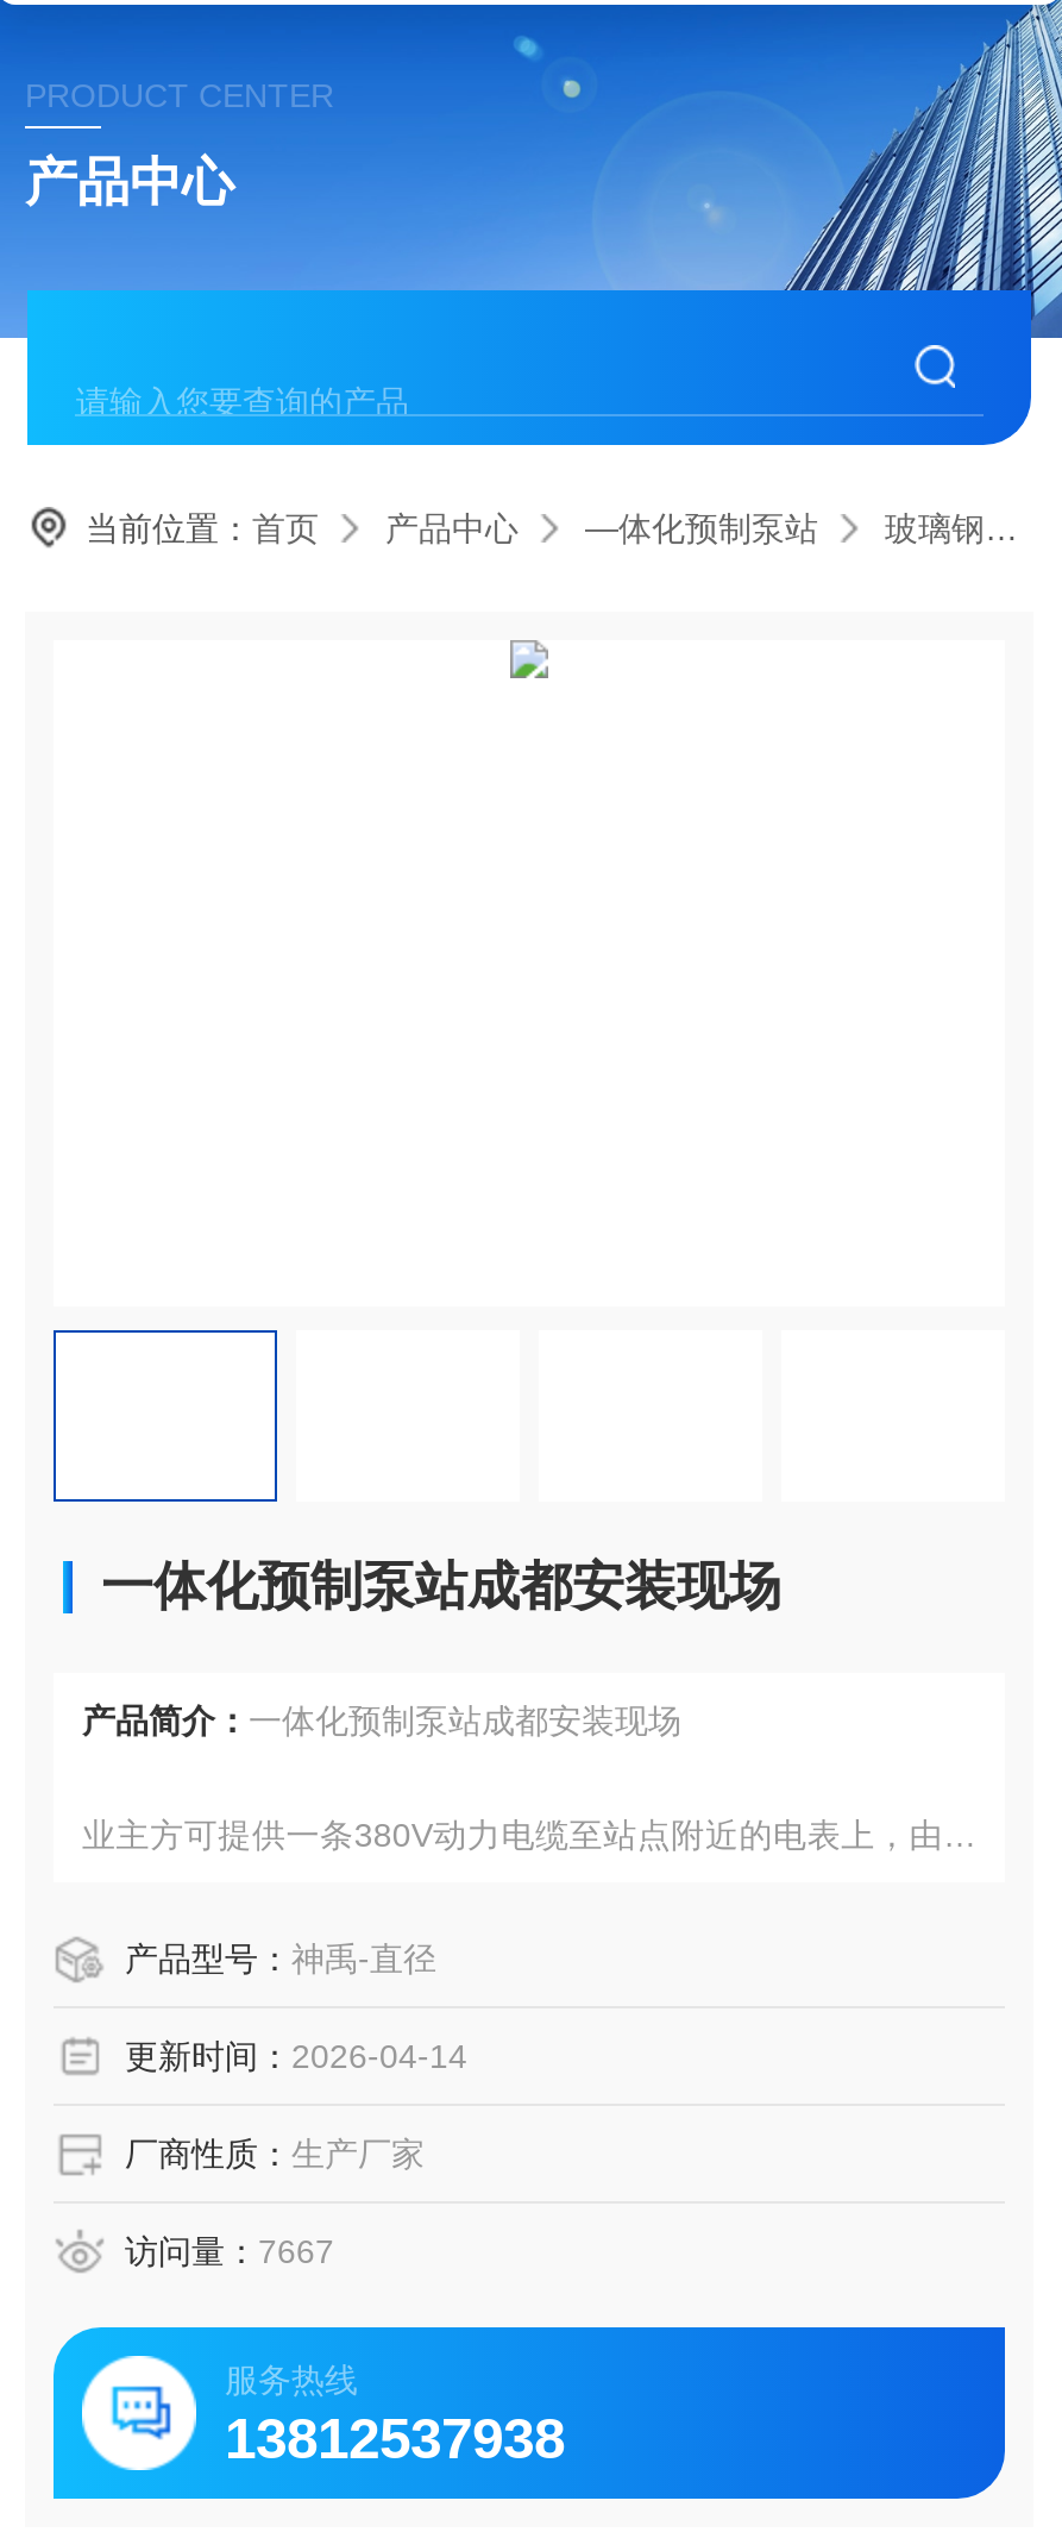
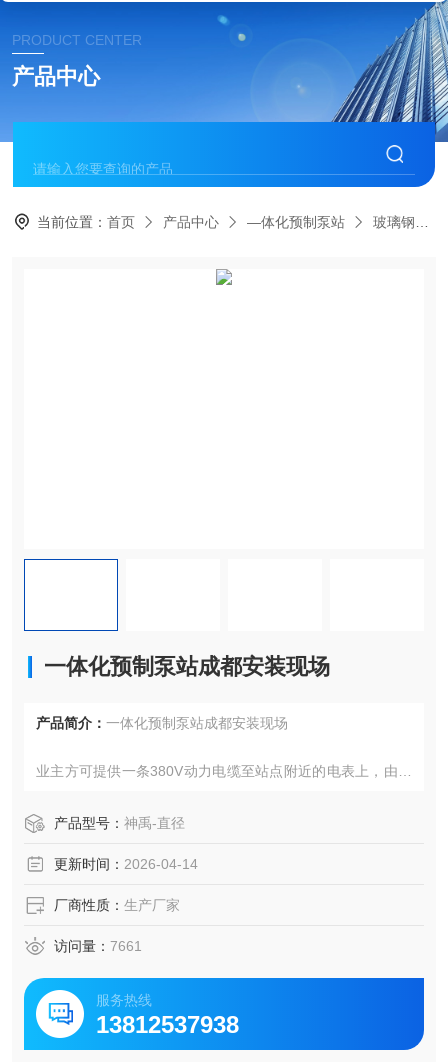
- 访问量：7667
+ 访问量：7661
